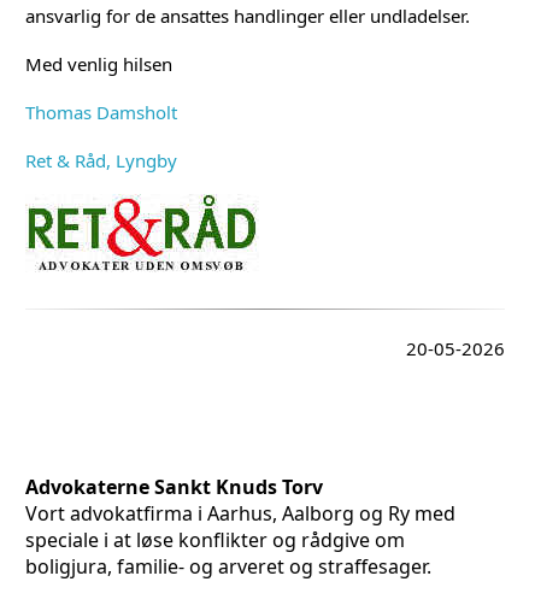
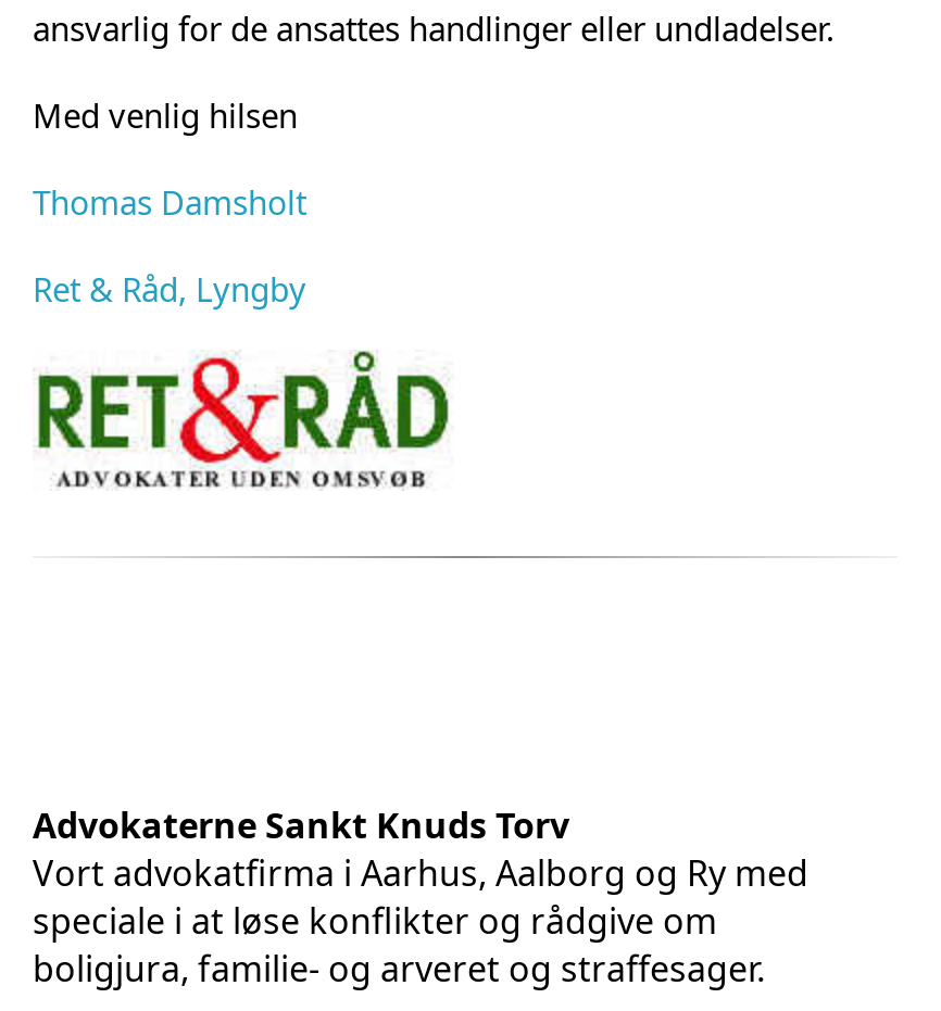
- 20-05-2026
